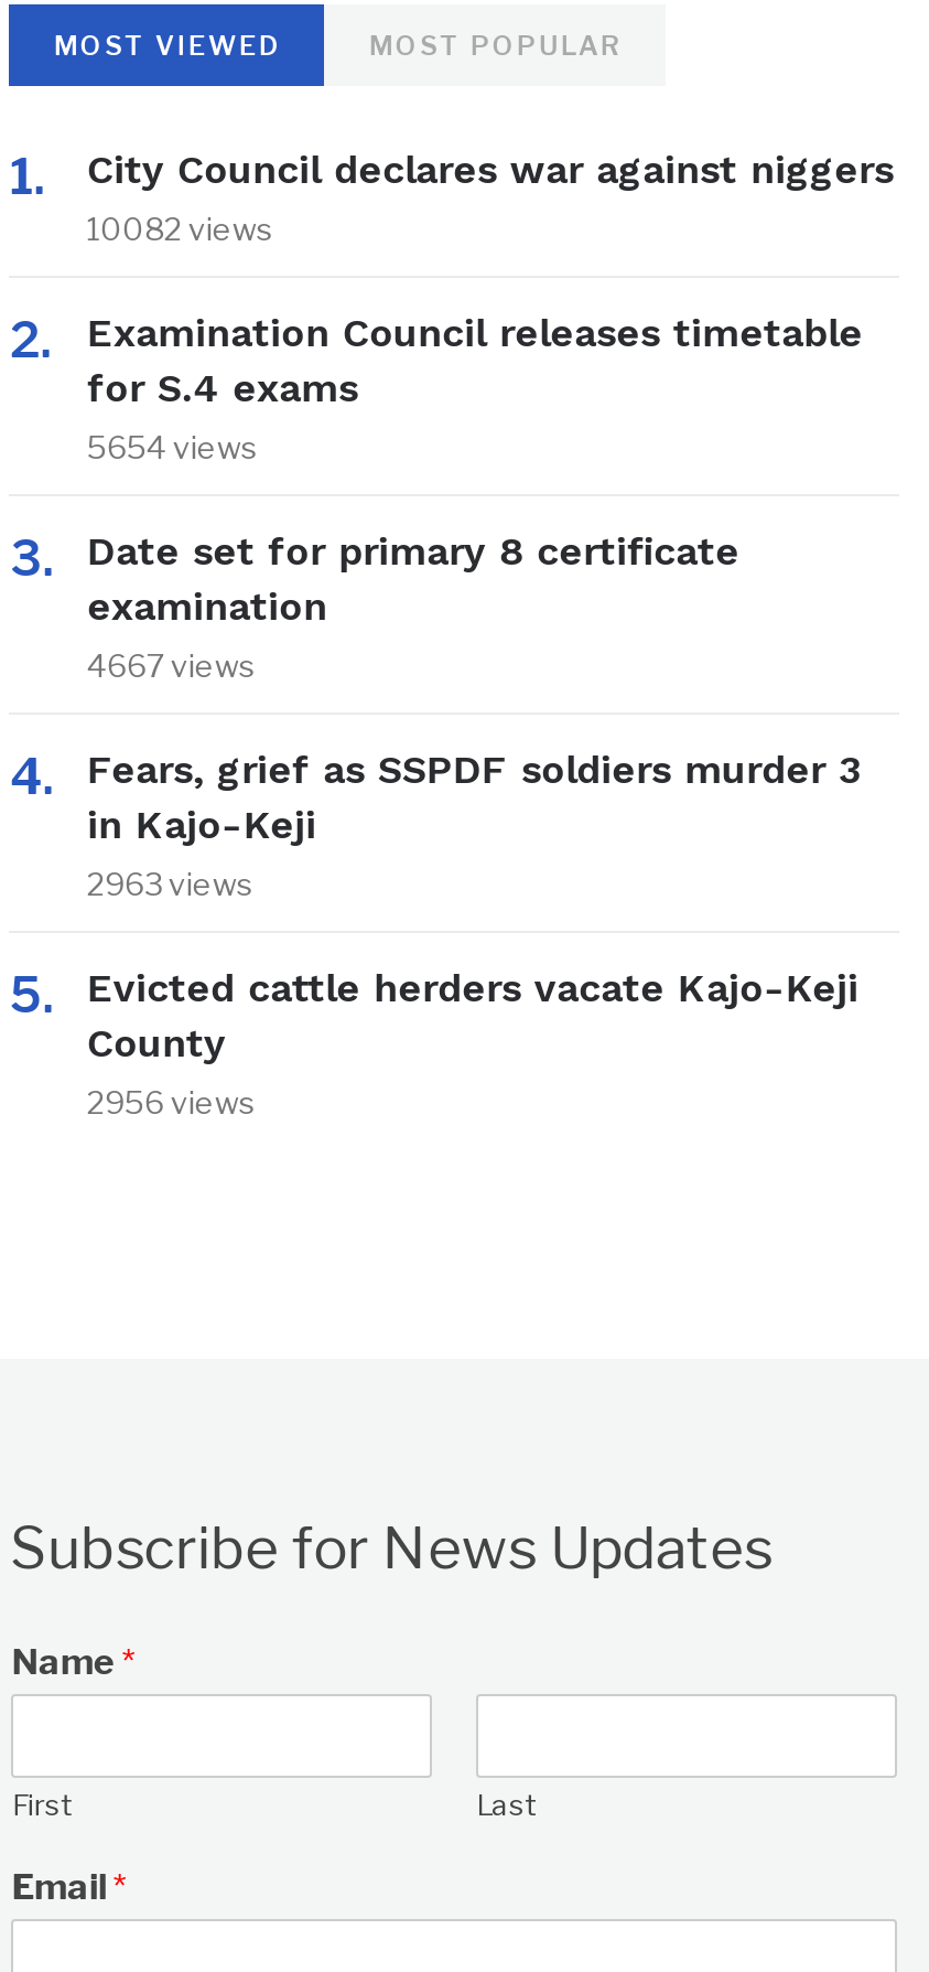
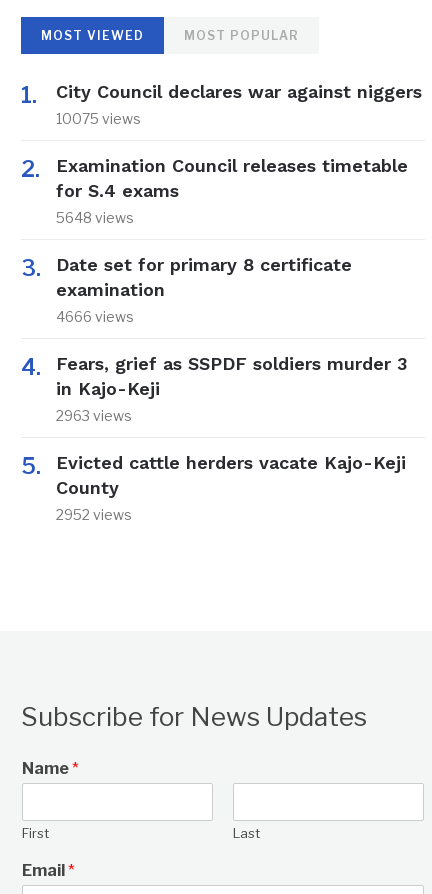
- 10082 views
+ 10075 views

- 5654 views
+ 5648 views

- 4667 views
+ 4666 views

- 2956 views
+ 2952 views
